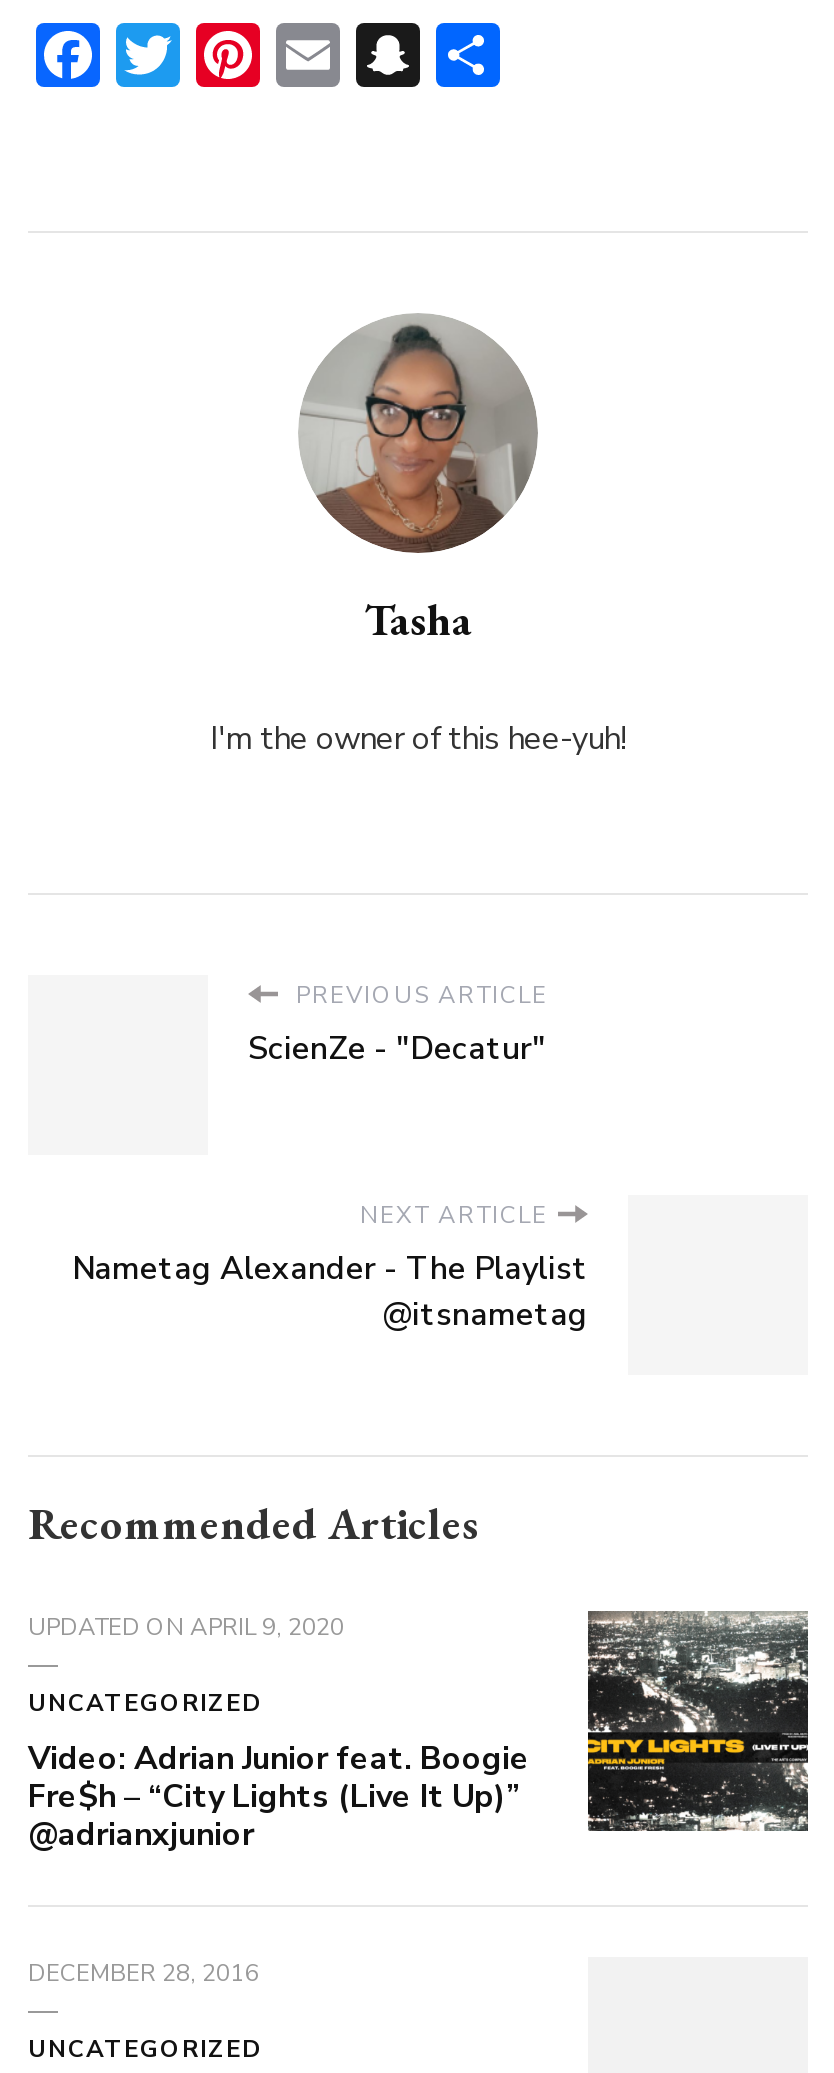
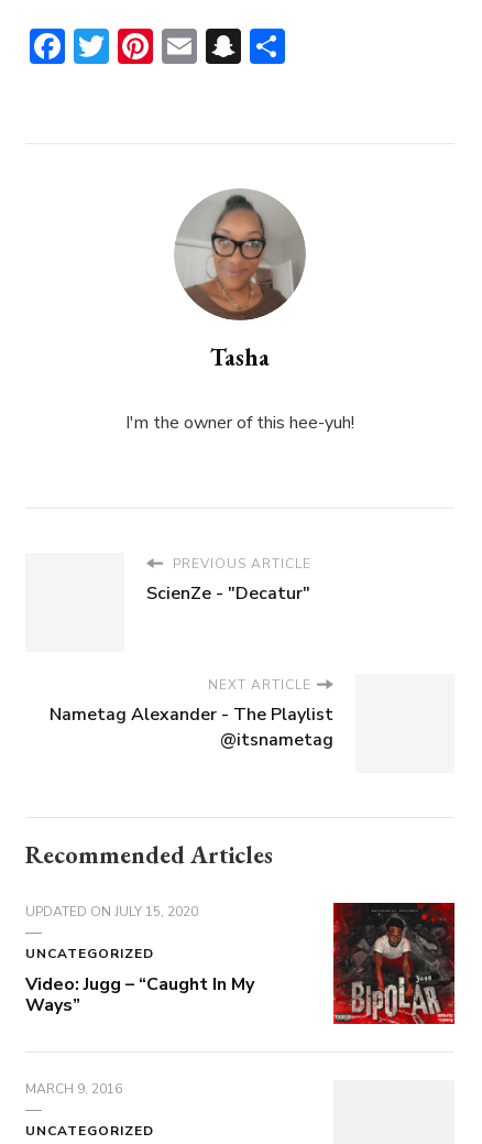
- UPDATED ON APRIL 9, 2020
+ UPDATED ON JULY 15, 2020

- [image]
+ [image]

- Video: Adrian Junior feat. Boogie
- Fre$h – “City Lights (Live It Up)”
- @adrianxjunior
+ Video: Jugg – “Caught In My
+ Ways”

- DECEMBER 28, 2016
+ MARCH 9, 2016
